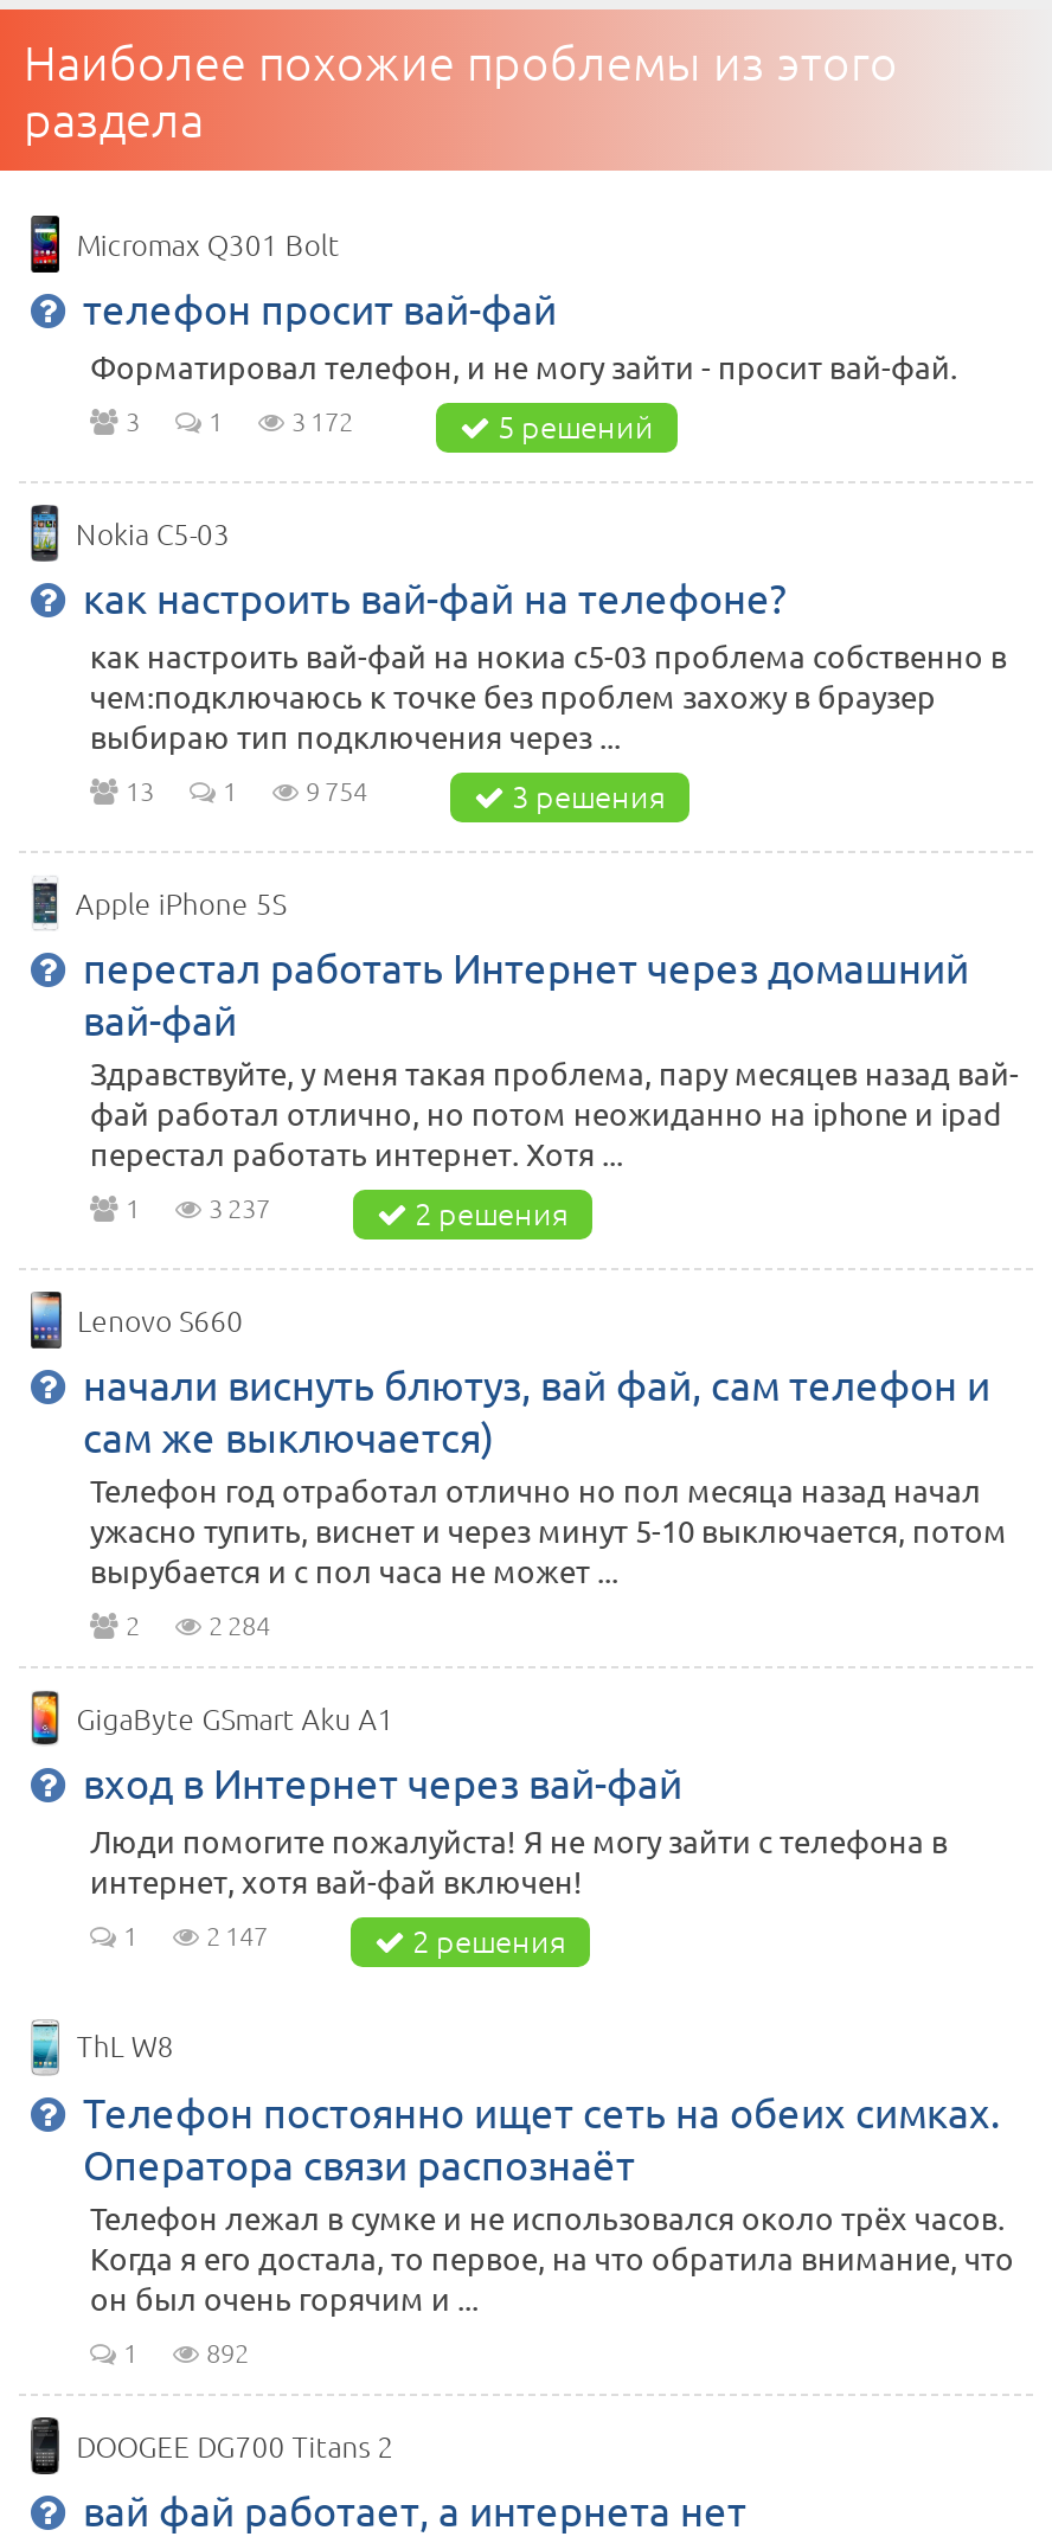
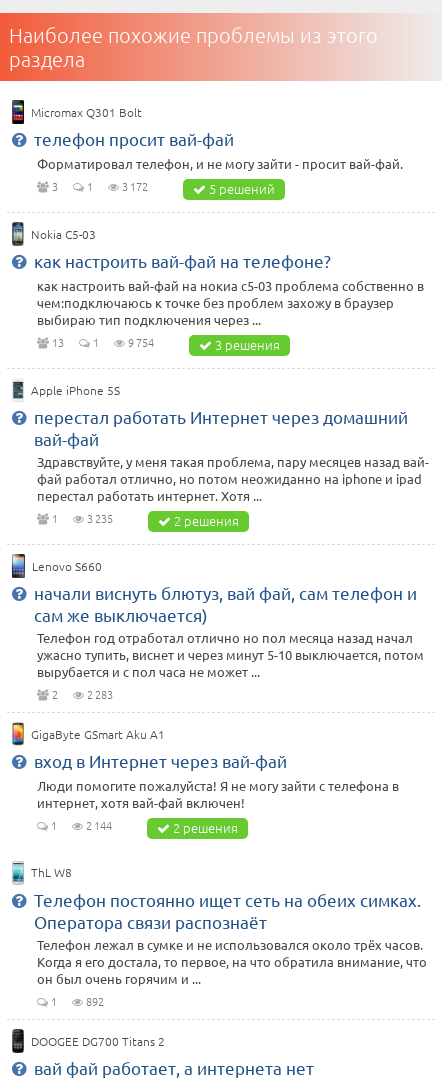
- 1 3 237
+ 1 3 235

- 2 2 284
+ 2 2 283

- 1 2 147
+ 1 2 144
